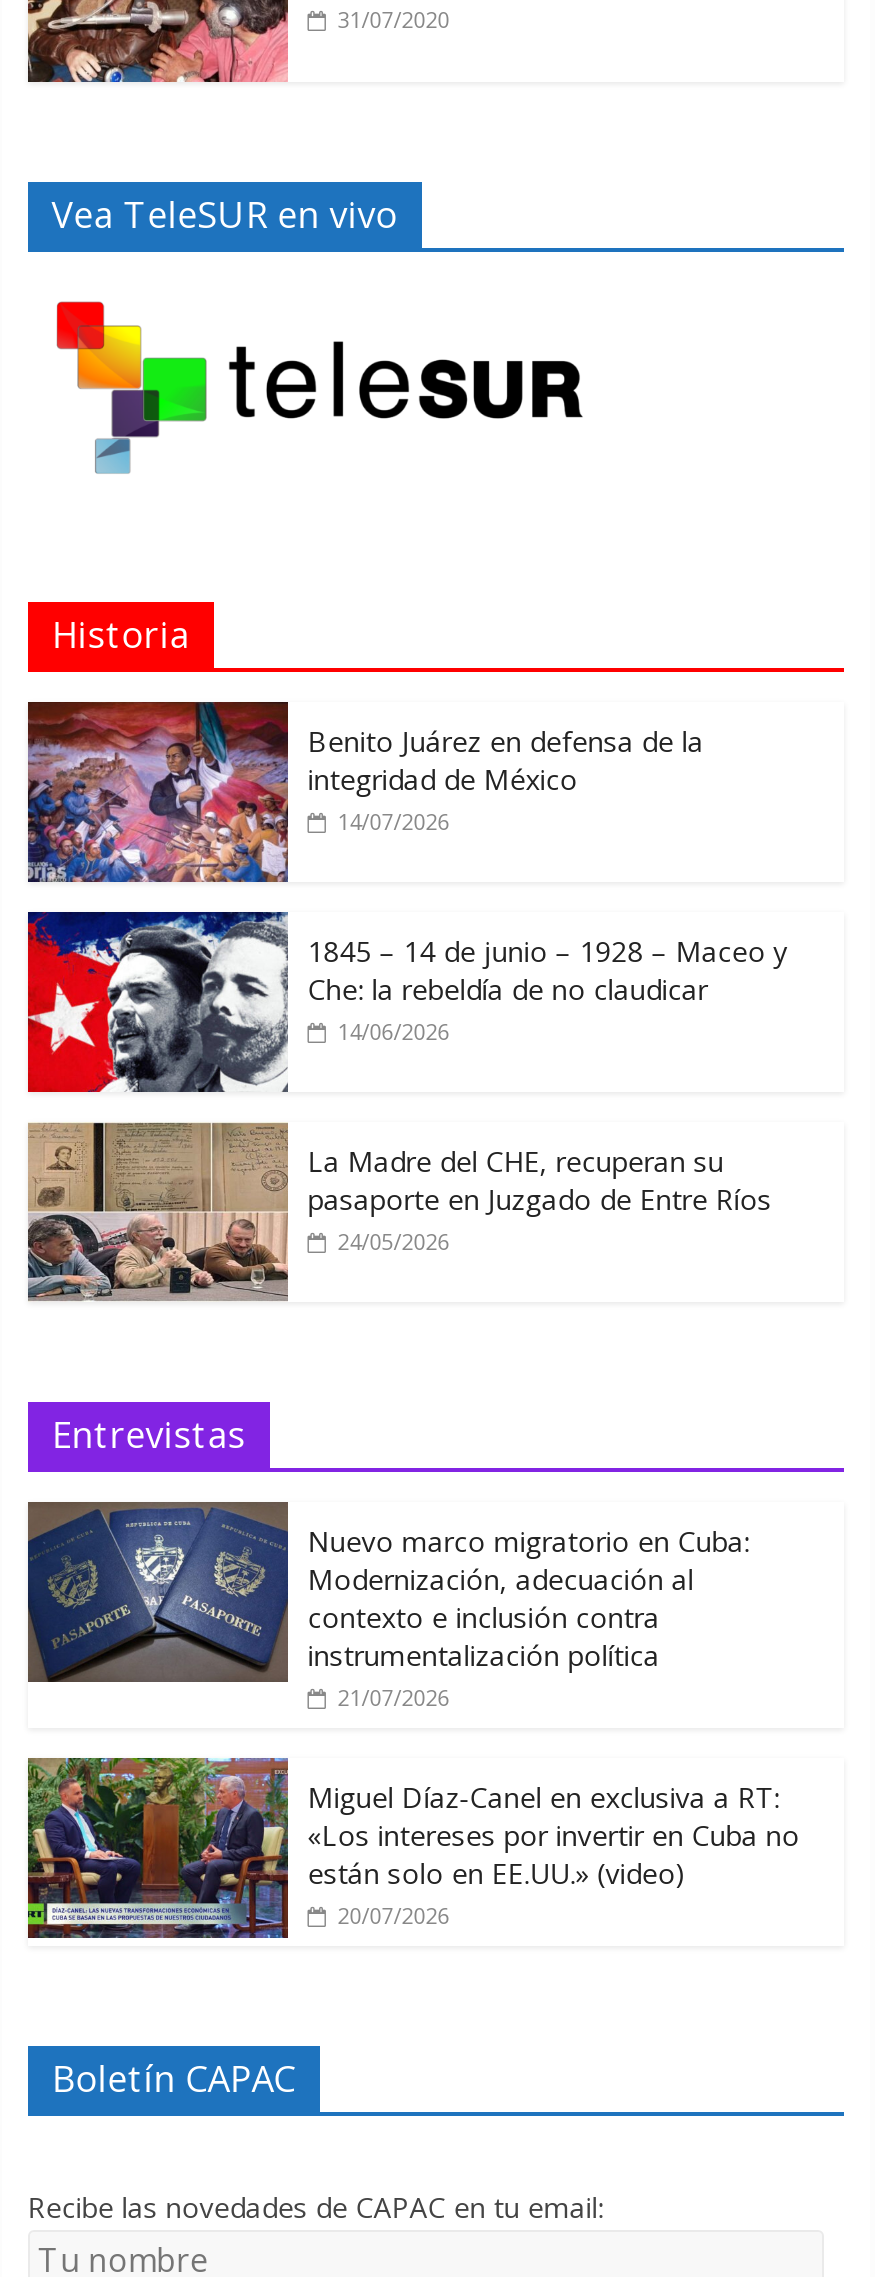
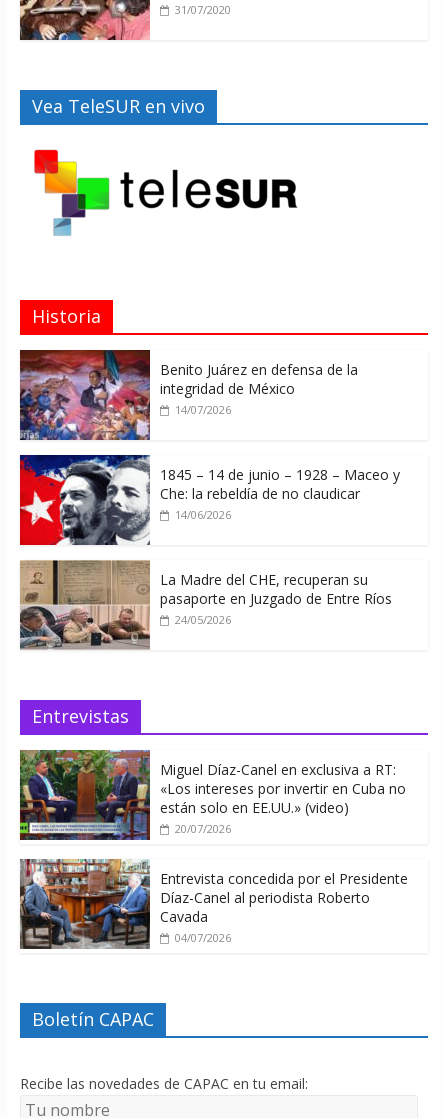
- [image]
- Nuevo marco migratorio en Cuba:
- Modernización, adecuación al
- contexto e inclusión contra
- instrumentalización política
- 21/07/2026

moved up: [image] | Miguel Díaz-Canel en exclusiva a RT: | «Los intereses por invertir en Cuba no | están solo en EE.UU.» (video) | 20/07/2026

+ [image]
+ Entrevista concedida por el Presidente
+ Díaz-Canel al periodista Roberto
+ Cavada
+ 04/07/2026
